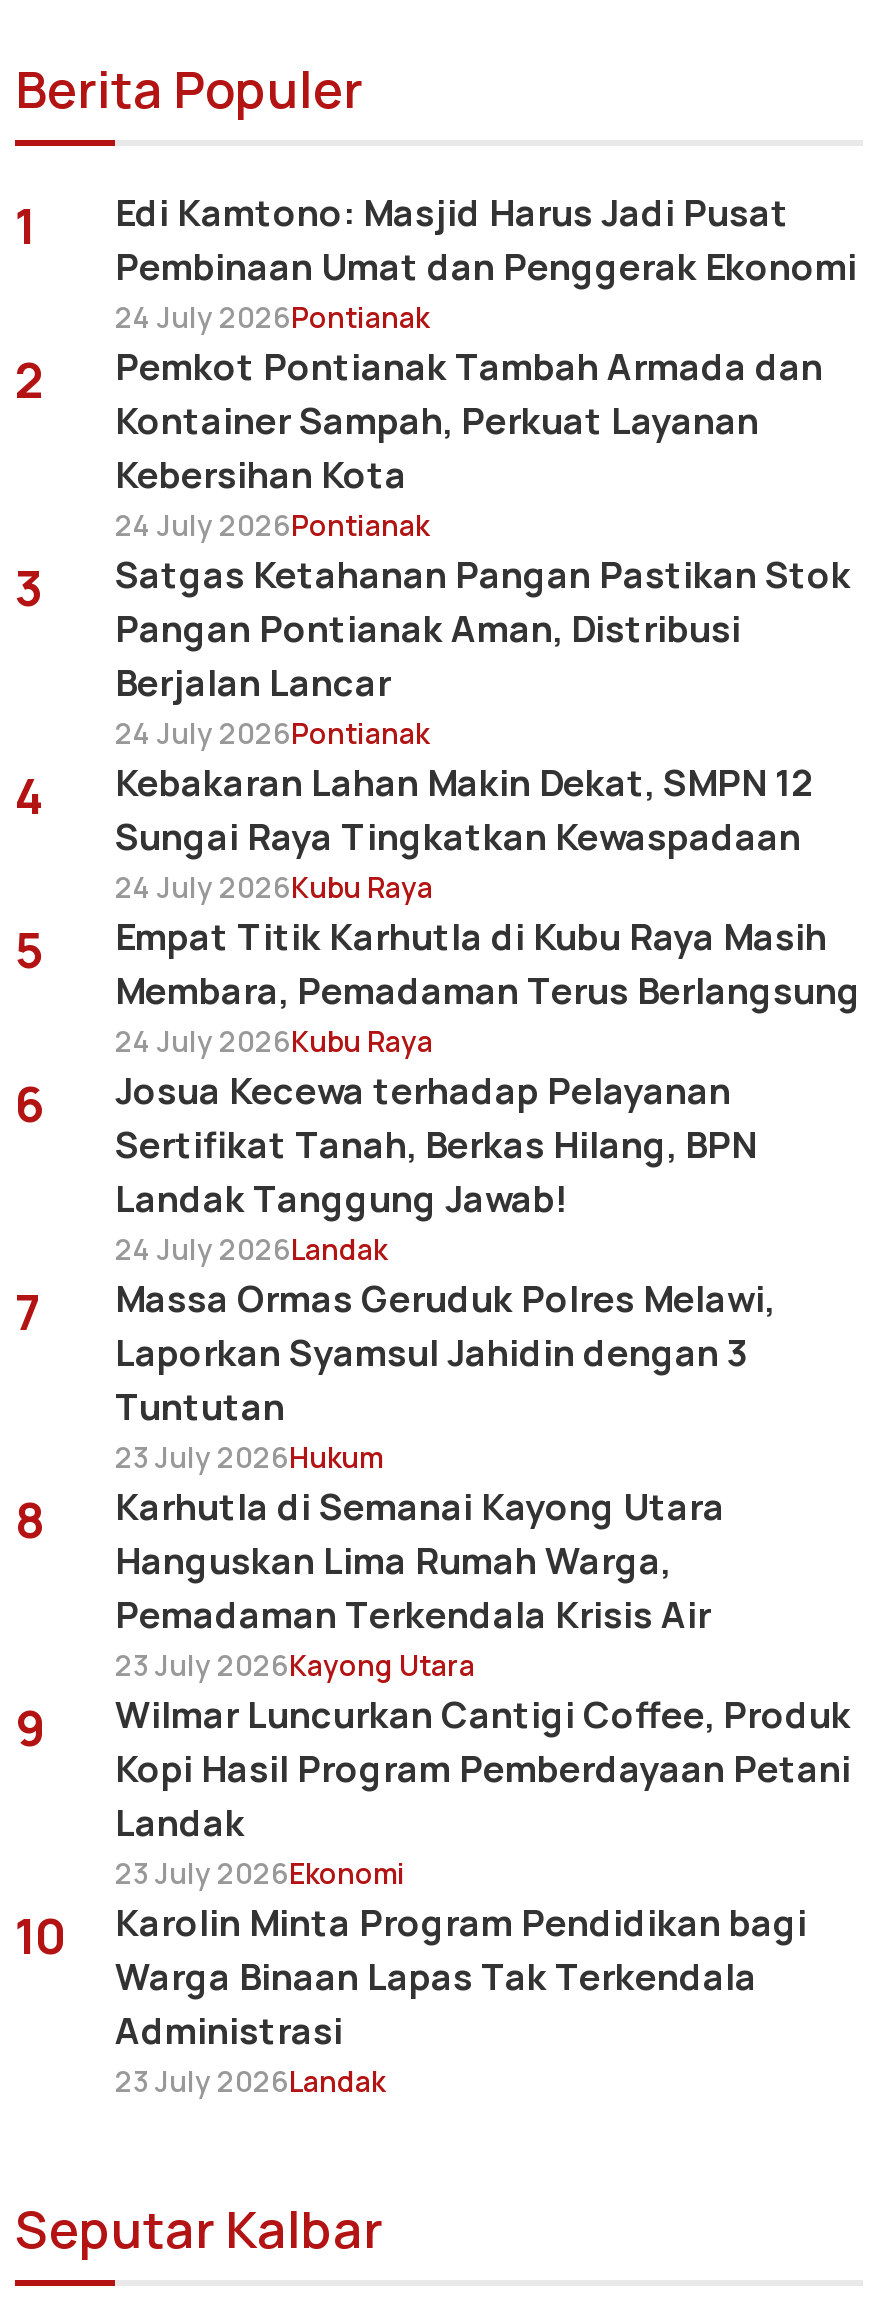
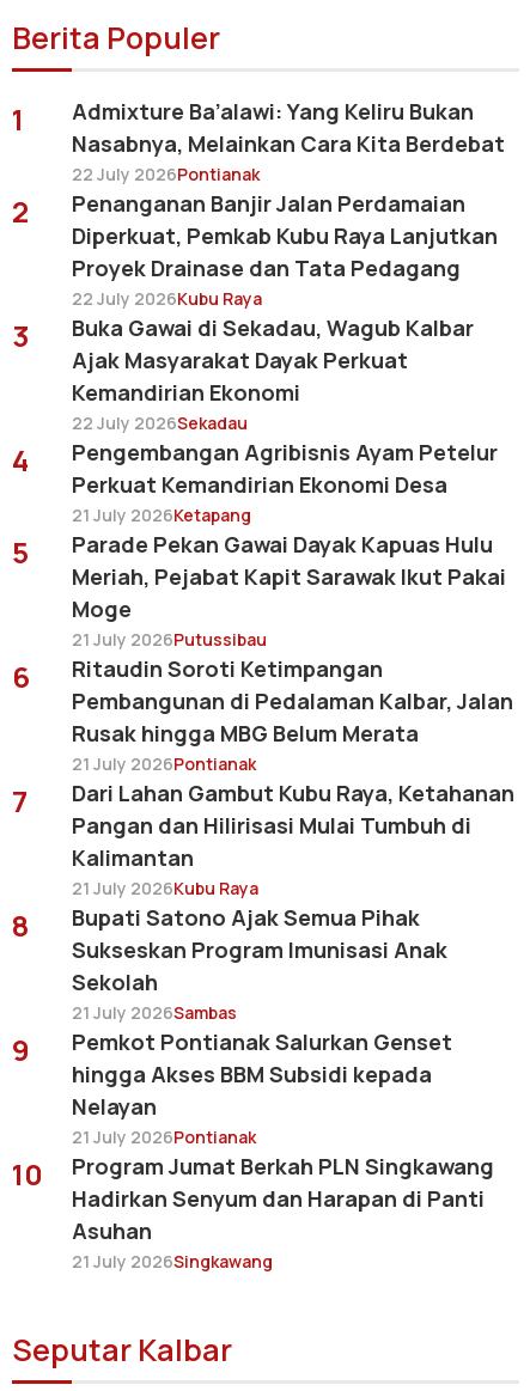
- Edi Kamtono: Masjid Harus Jadi Pusat
- Pembinaan Umat dan Penggerak Ekonomi
- 24 July 2026Pontianak
+ Admixture Ba’alawi: Yang Keliru Bukan
+ Nasabnya, Melainkan Cara Kita Berdebat
+ 22 July 2026Pontianak

- Pemkot Pontianak Tambah Armada dan
- Kontainer Sampah, Perkuat Layanan
- Kebersihan Kota
- 24 July 2026Pontianak
+ Penanganan Banjir Jalan Perdamaian
+ Diperkuat, Pemkab Kubu Raya Lanjutkan
+ Proyek Drainase dan Tata Pedagang
+ 22 July 2026Kubu Raya

- Satgas Ketahanan Pangan Pastikan Stok
- Pangan Pontianak Aman, Distribusi
- Berjalan Lancar
- 24 July 2026Pontianak
+ Buka Gawai di Sekadau, Wagub Kalbar
+ Ajak Masyarakat Dayak Perkuat
+ Kemandirian Ekonomi
+ 22 July 2026Sekadau

- Kebakaran Lahan Makin Dekat, SMPN 12
- Sungai Raya Tingkatkan Kewaspadaan
- 24 July 2026Kubu Raya
+ Pengembangan Agribisnis Ayam Petelur
+ Perkuat Kemandirian Ekonomi Desa
+ 21 July 2026Ketapang

- Empat Titik Karhutla di Kubu Raya Masih
- Membara, Pemadaman Terus Berlangsung
- 24 July 2026Kubu Raya
+ Parade Pekan Gawai Dayak Kapuas Hulu
+ Meriah, Pejabat Kapit Sarawak Ikut Pakai
+ Moge
+ 21 July 2026Putussibau

- Josua Kecewa terhadap Pelayanan
- Sertifikat Tanah, Berkas Hilang, BPN
- Landak Tanggung Jawab!
- 24 July 2026Landak
+ Ritaudin Soroti Ketimpangan
+ Pembangunan di Pedalaman Kalbar, Jalan
+ Rusak hingga MBG Belum Merata
+ 21 July 2026Pontianak

- Massa Ormas Geruduk Polres Melawi,
- Laporkan Syamsul Jahidin dengan 3
- Tuntutan
- 23 July 2026Hukum
+ Dari Lahan Gambut Kubu Raya, Ketahanan
+ Pangan dan Hilirisasi Mulai Tumbuh di
+ Kalimantan
+ 21 July 2026Kubu Raya

- Karhutla di Semanai Kayong Utara
- Hanguskan Lima Rumah Warga,
- Pemadaman Terkendala Krisis Air
- 23 July 2026Kayong Utara
+ Bupati Satono Ajak Semua Pihak
+ Sukseskan Program Imunisasi Anak
+ Sekolah
+ 21 July 2026Sambas

- Wilmar Luncurkan Cantigi Coffee, Produk
- Kopi Hasil Program Pemberdayaan Petani
- Landak
- 23 July 2026Ekonomi
+ Pemkot Pontianak Salurkan Genset
+ hingga Akses BBM Subsidi kepada
+ Nelayan
+ 21 July 2026Pontianak

- Karolin Minta Program Pendidikan bagi
- Warga Binaan Lapas Tak Terkendala
- Administrasi
- 23 July 2026Landak
+ Program Jumat Berkah PLN Singkawang
+ Hadirkan Senyum dan Harapan di Panti
+ Asuhan
+ 21 July 2026Singkawang
